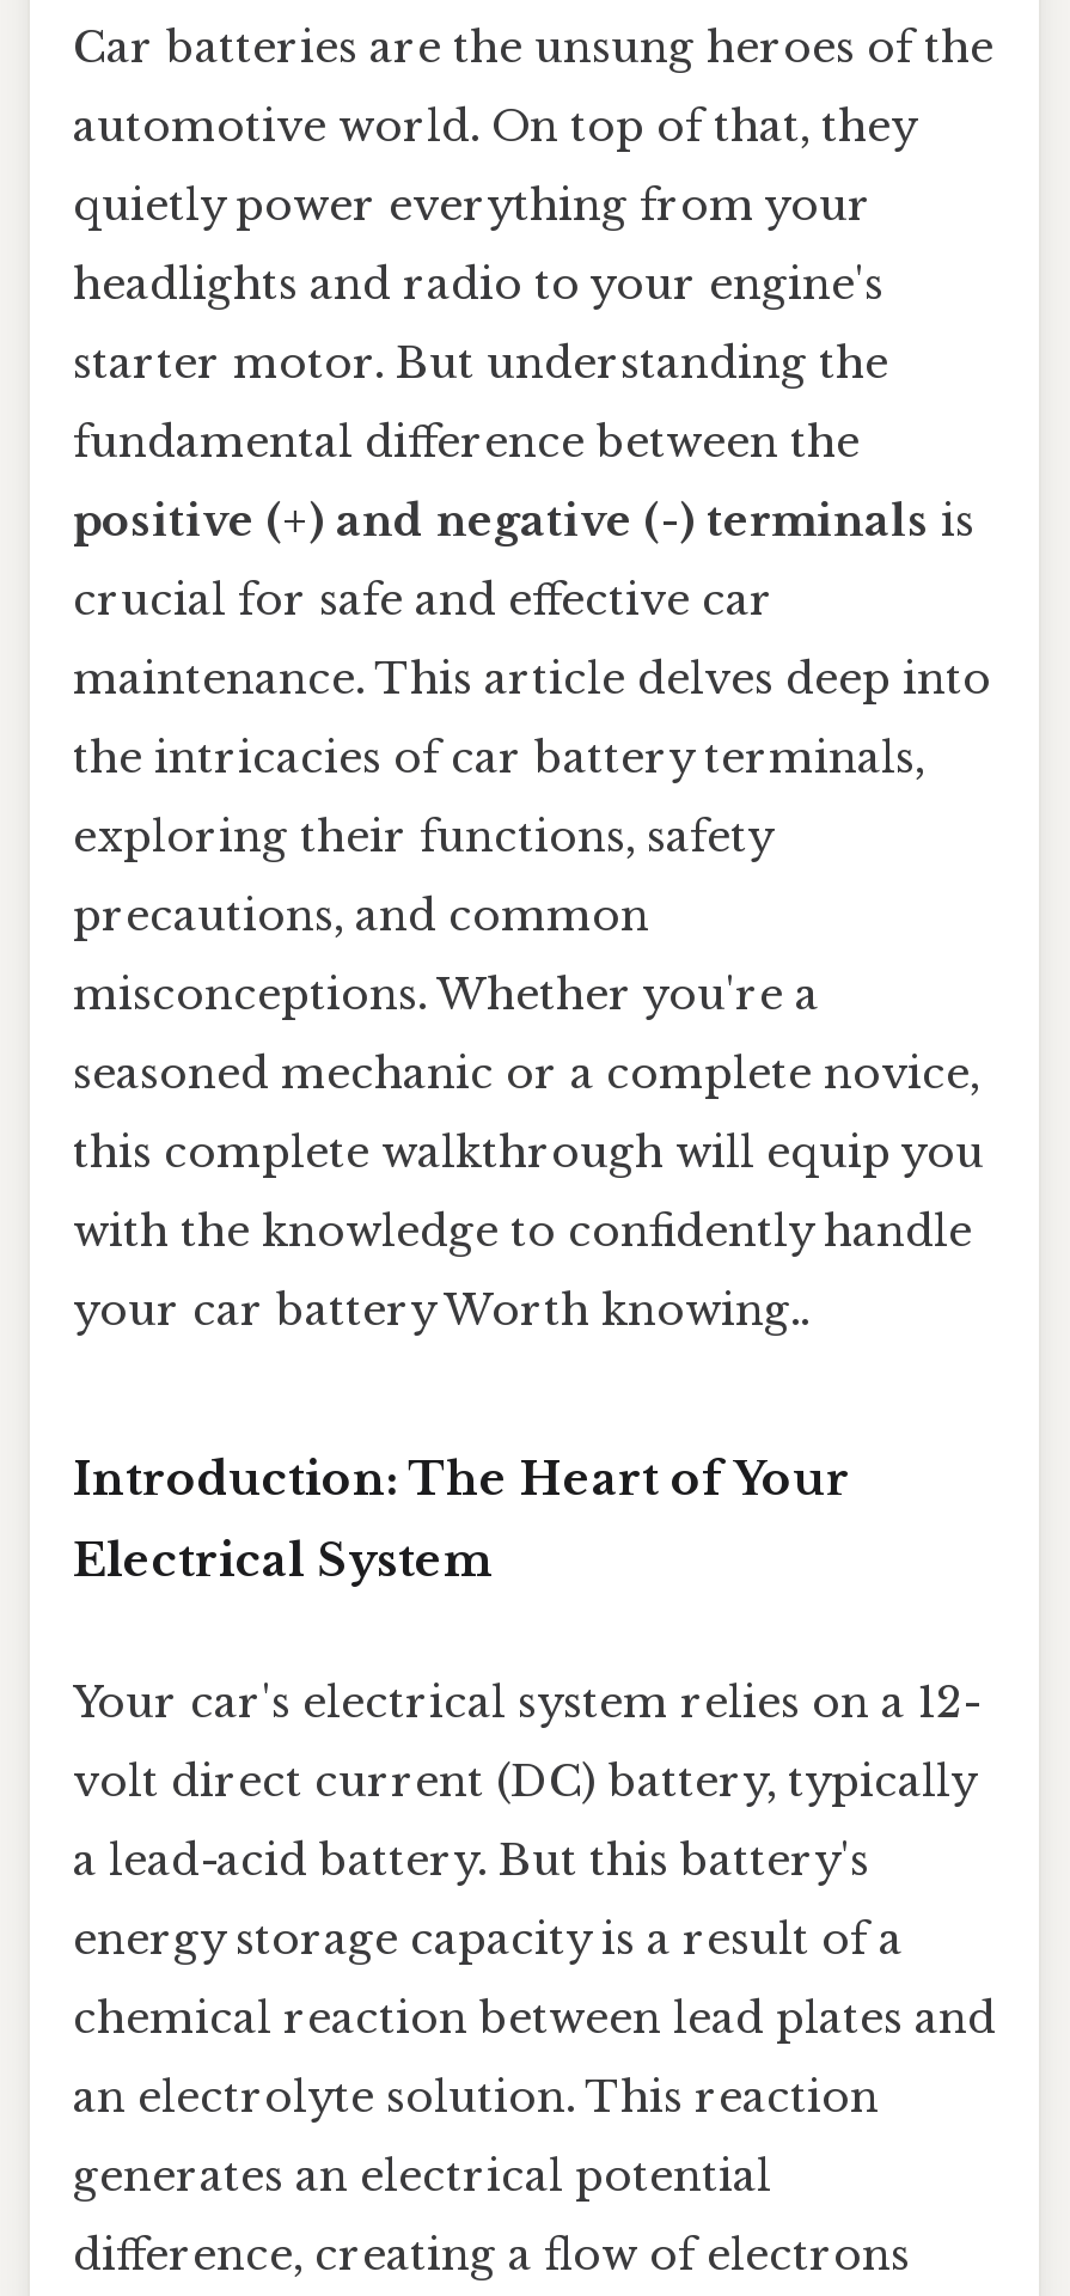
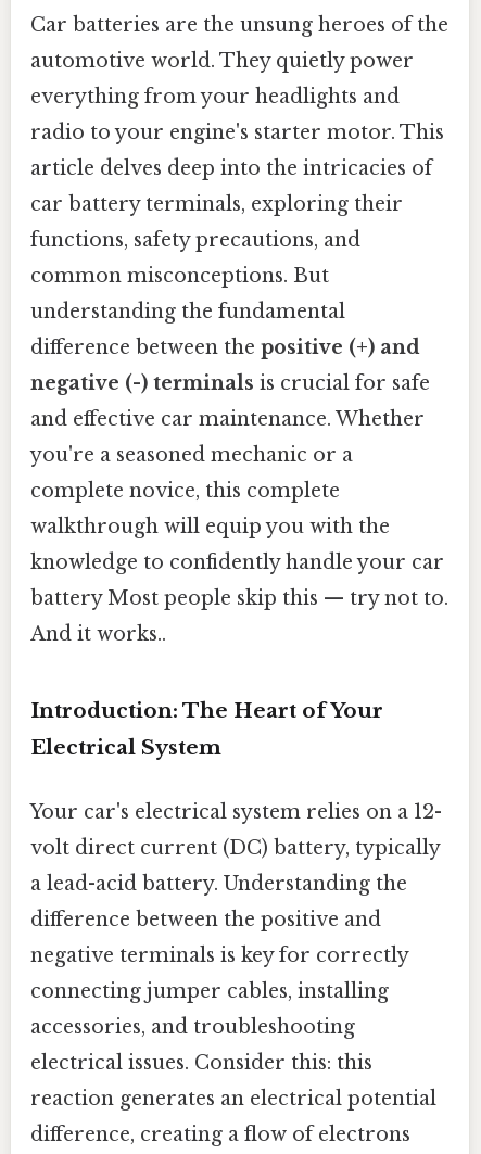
- automotive world. On top of that, they
- quietly power everything from your
- headlights and radio to your engine's
- starter motor. But understanding the
- fundamental difference between the
- positive (+) and negative (-) terminals is
- crucial for safe and effective car
- maintenance. This article delves deep into
- the intricacies of car battery terminals,
- exploring their functions, safety
- precautions, and common
- misconceptions. Whether you're a
- seasoned mechanic or a complete novice,
- this complete walkthrough will equip you
- with the knowledge to confidently handle
- your car battery Worth knowing..
+ automotive world. They quietly power
+ everything from your headlights and
+ radio to your engine's starter motor. This
+ article delves deep into the intricacies of
+ car battery terminals, exploring their
+ functions, safety precautions, and
+ common misconceptions. But
+ understanding the fundamental
+ difference between the positive (+) and
+ negative (-) terminals is crucial for safe
+ and effective car maintenance. Whether
+ you're a seasoned mechanic or a
+ complete novice, this complete
+ walkthrough will equip you with the
+ knowledge to confidently handle your car
+ battery Most people skip this — try not to.
+ And it works..

- a lead-acid battery. But this battery's
- energy storage capacity is a result of a
- chemical reaction between lead plates and
- an electrolyte solution. This reaction
- generates an electrical potential
+ a lead-acid battery. Understanding the
+ difference between the positive and
+ negative terminals is key for correctly
+ connecting jumper cables, installing
+ accessories, and troubleshooting
+ electrical issues. Consider this: this
+ reaction generates an electrical potential
